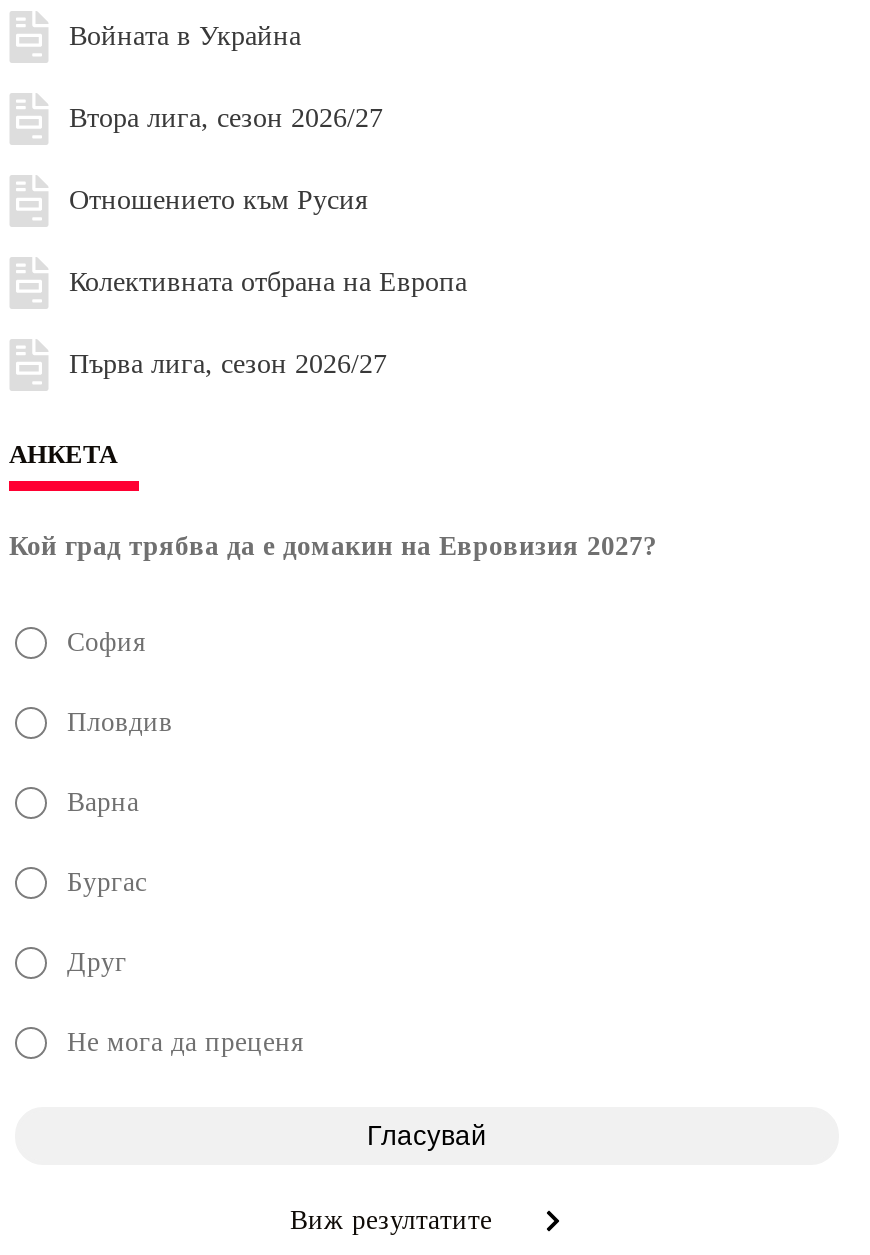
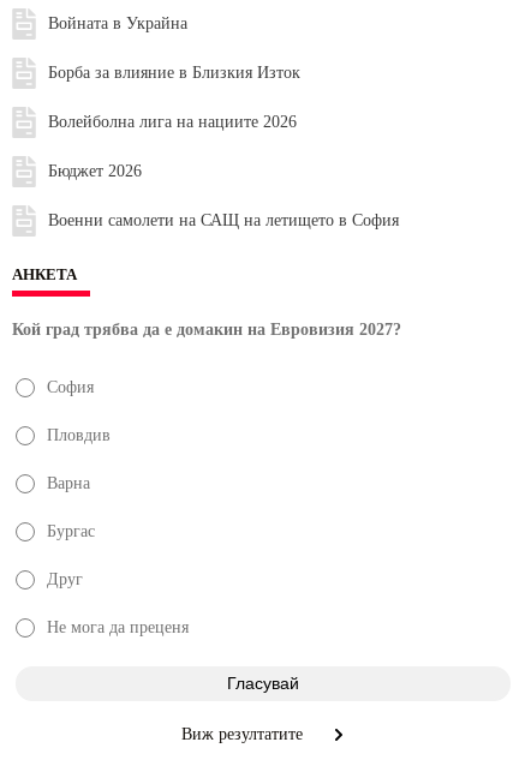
- Втора лига, сезон 2026/27
+ Борба за влияние в Близкия Изток

- Отношението към Русия
+ Волейболна лига на нациите 2026

- Колективната отбрана на Европа
+ Бюджет 2026

- Първа лига, сезон 2026/27
+ Военни самолети на САЩ на летището в София
